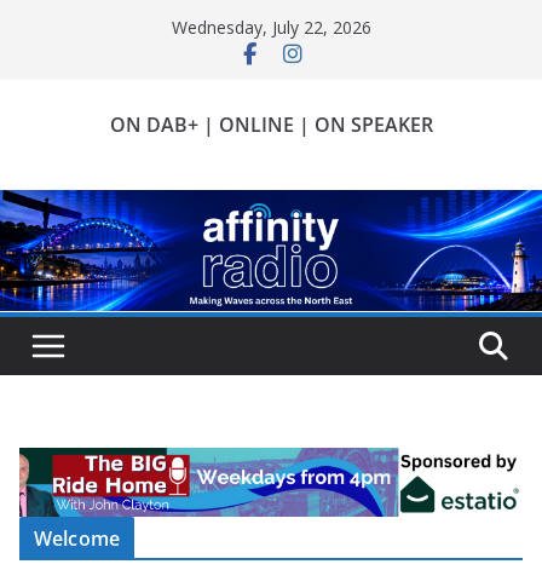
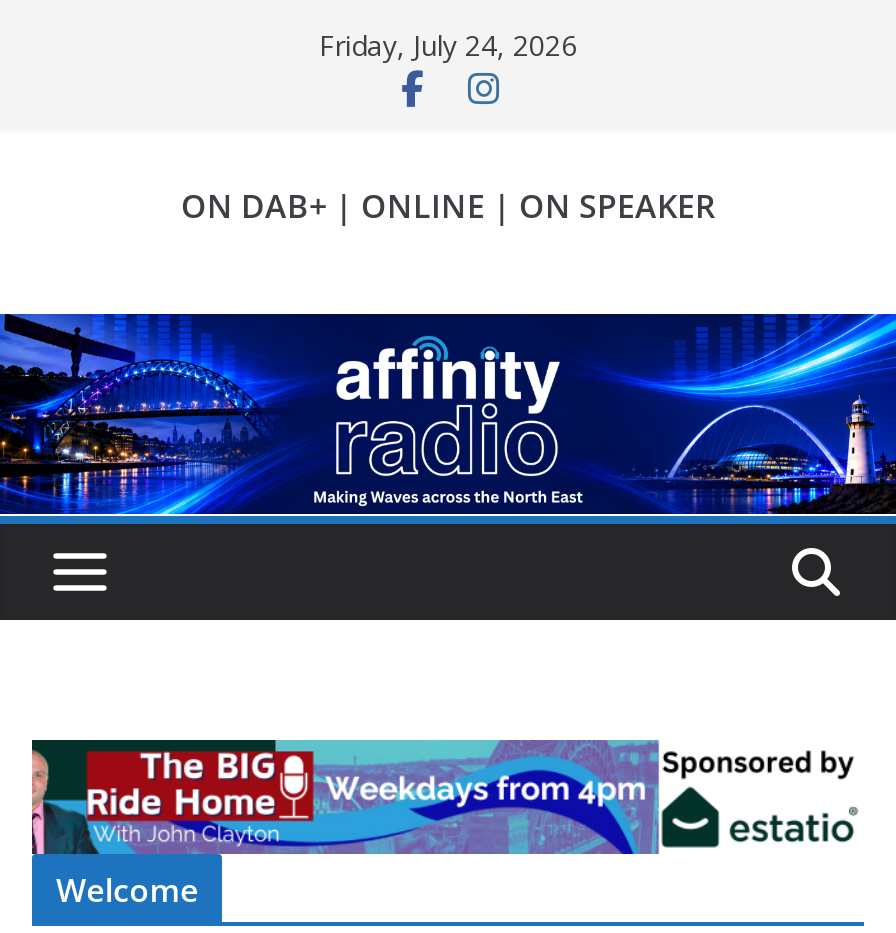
- Wednesday, July 22, 2026
+ Friday, July 24, 2026
